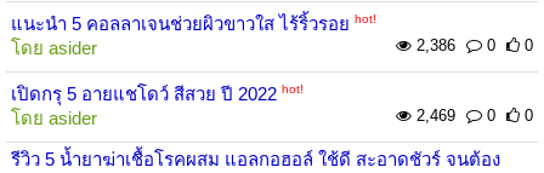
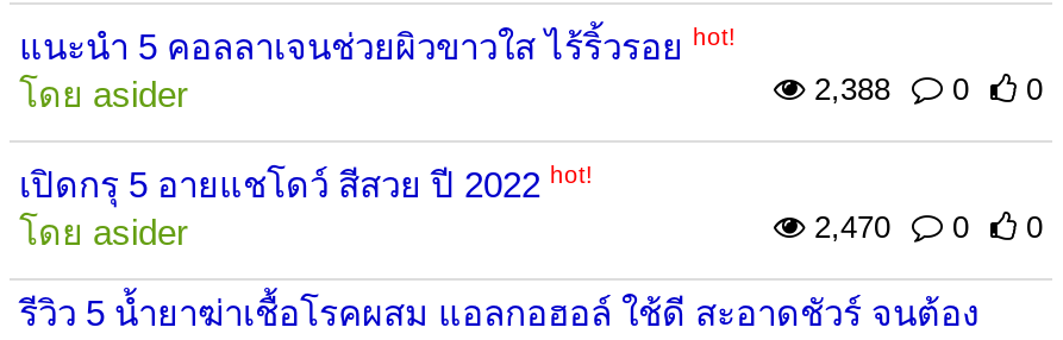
- 2,386 0 0
+ 2,388 0 0

- 2,469 0 0
+ 2,470 0 0
